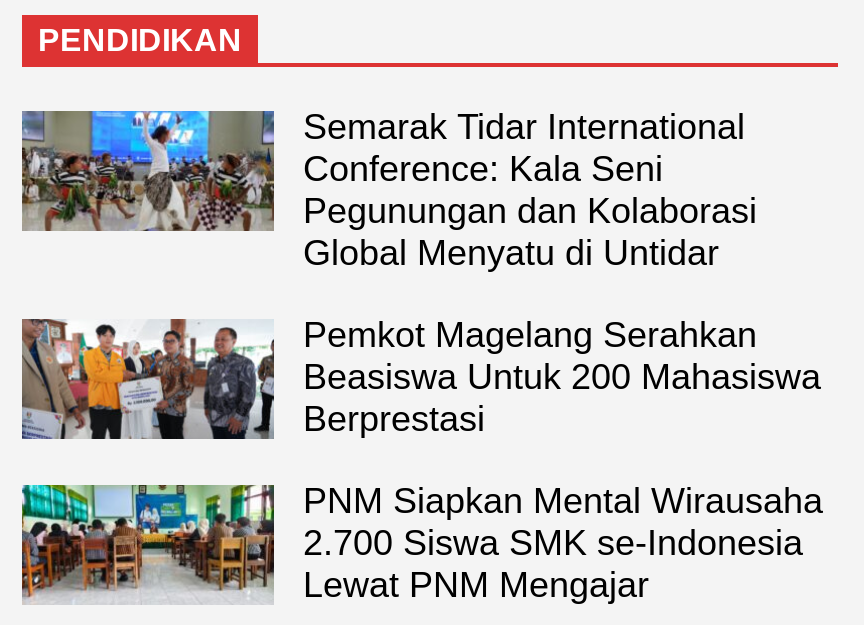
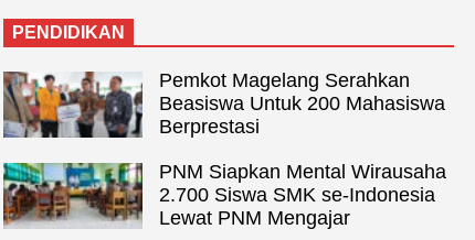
- [image]
- Semarak Tidar International
- Conference: Kala Seni
- Pegunungan dan Kolaborasi
- Global Menyatu di Untidar
